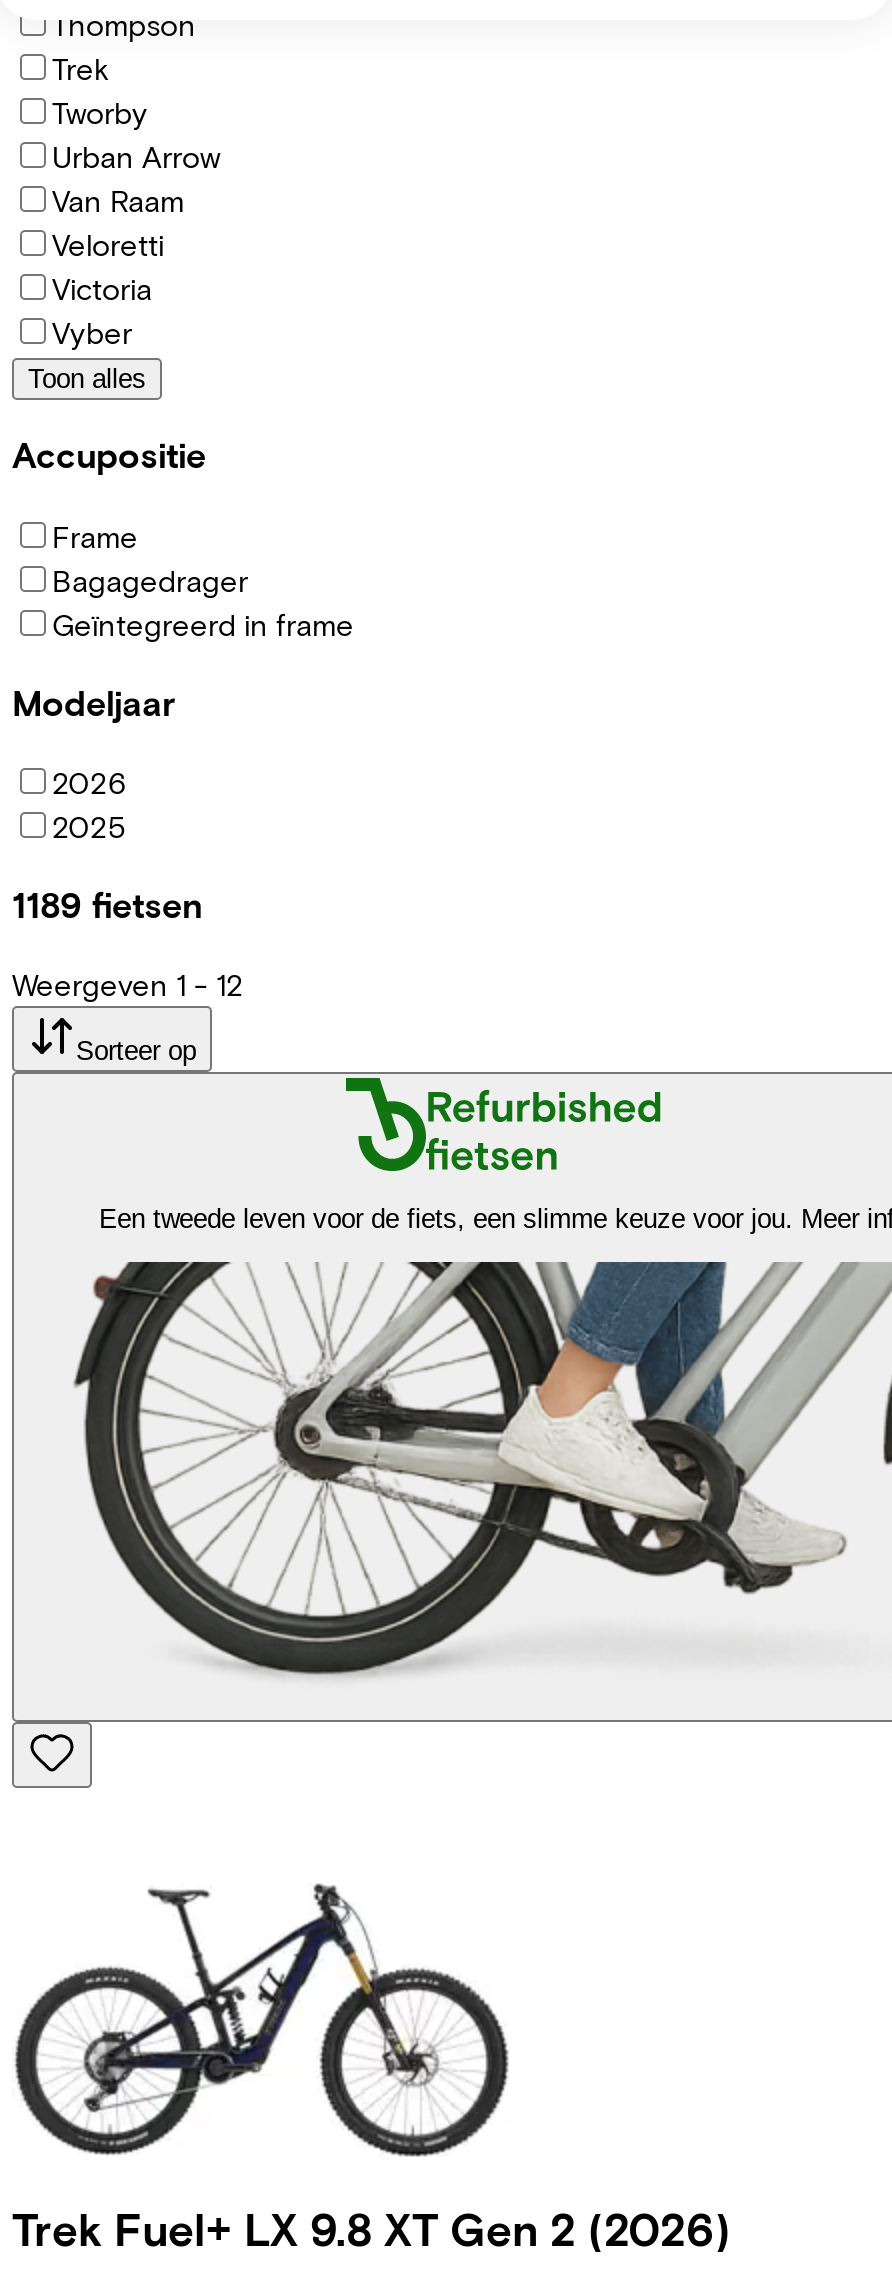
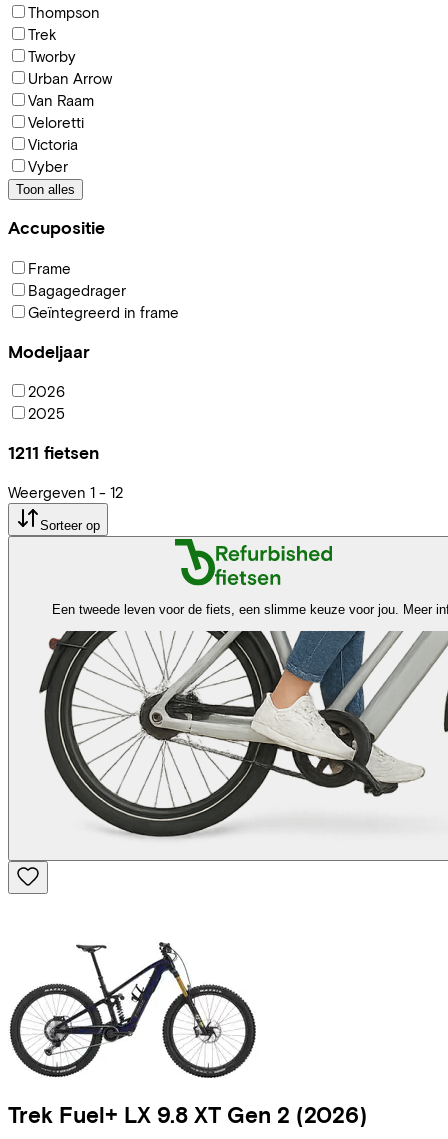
- 1189 fietsen
+ 1211 fietsen
